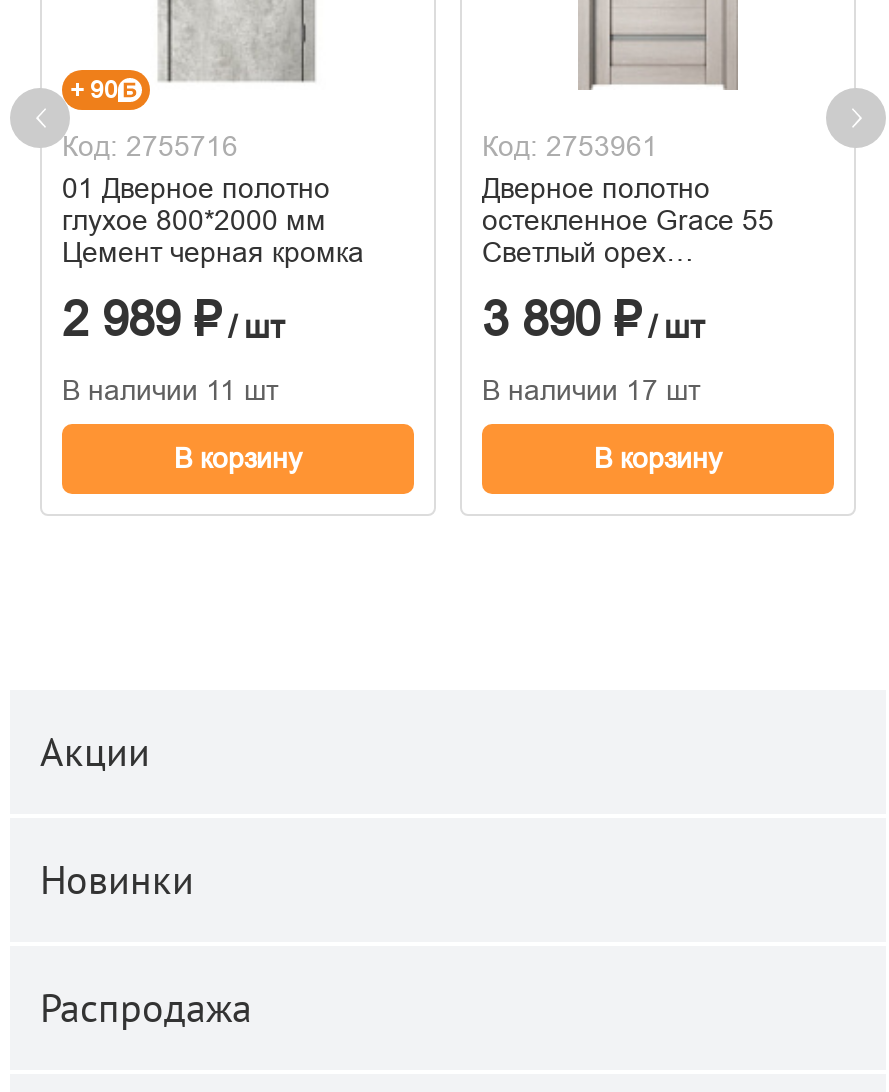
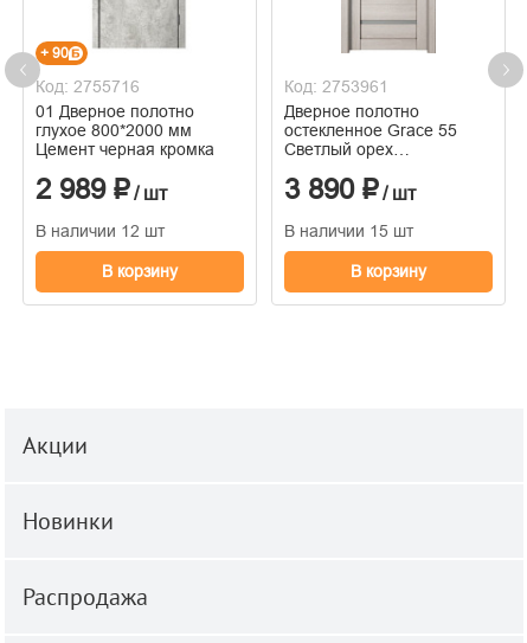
- В наличии 11 шт
+ В наличии 12 шт

- В наличии 17 шт
+ В наличии 15 шт
